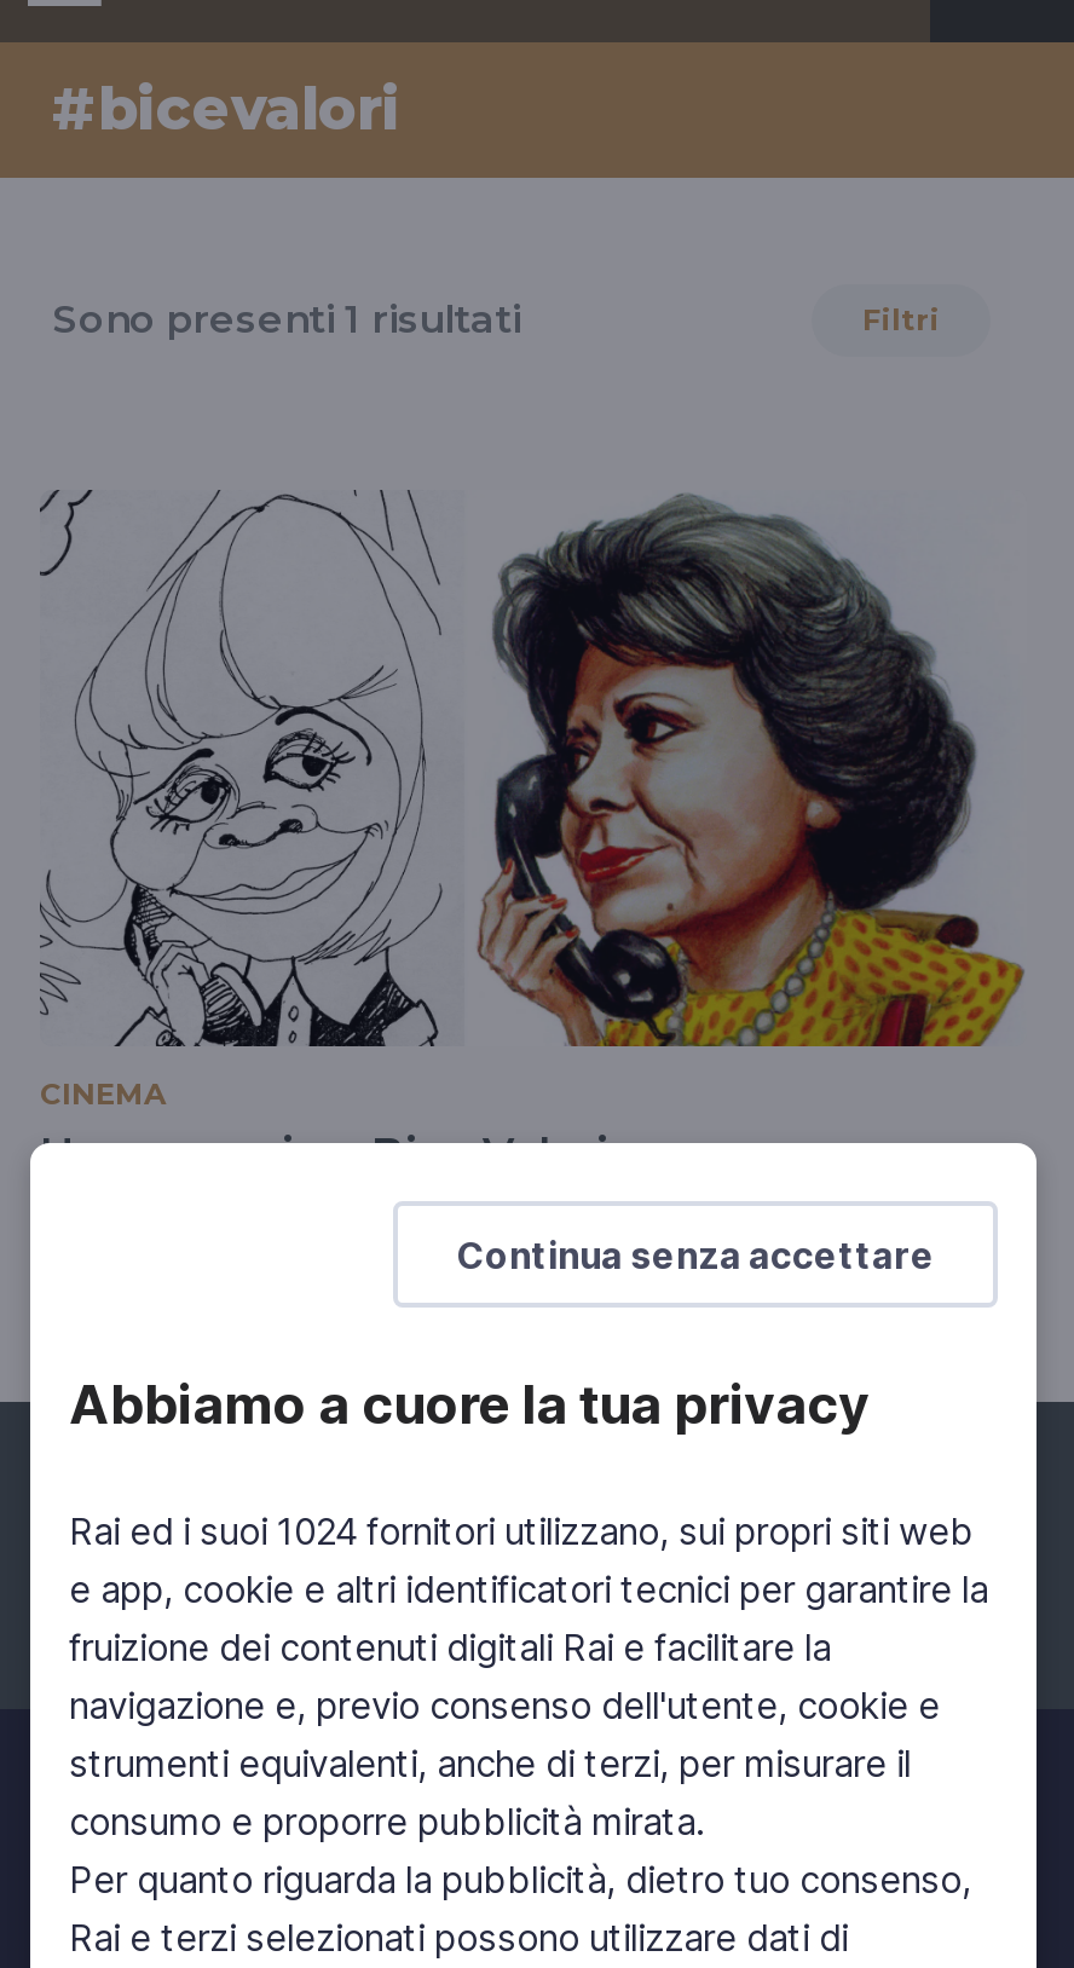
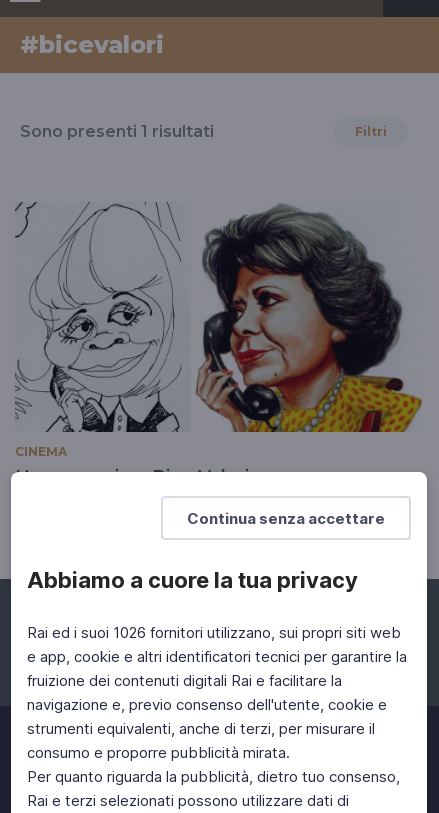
- Rai ed i suoi 1024 fornitori utilizzano, sui propri siti web
+ Rai ed i suoi 1026 fornitori utilizzano, sui propri siti web
